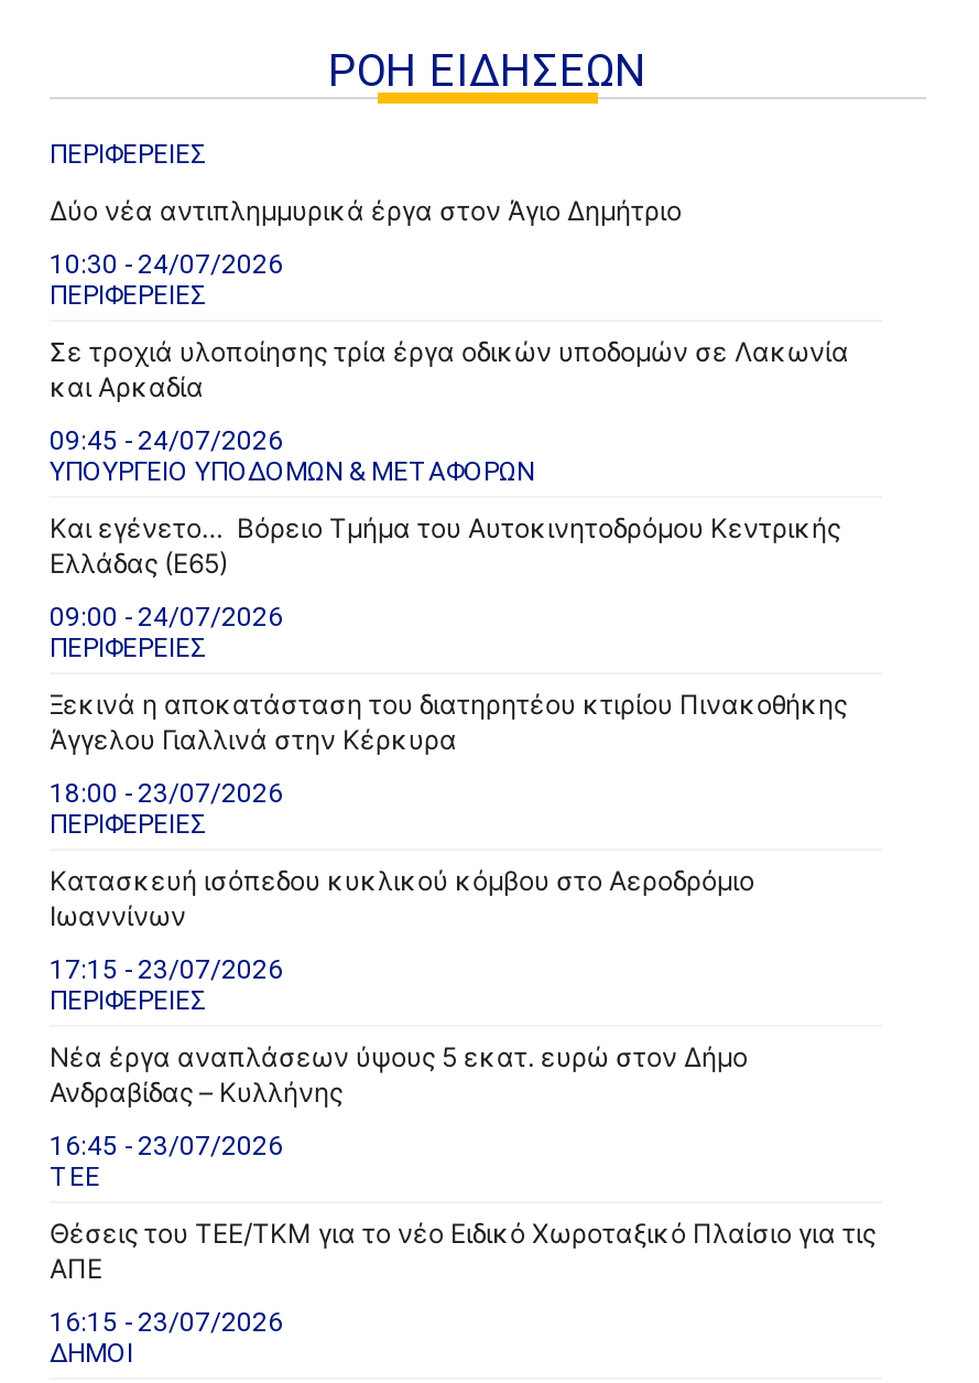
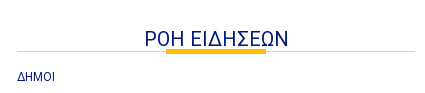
- ΠΕΡΙΦΕΡΕΙΕΣ
- Δύο νέα αντιπλημμυρικά έργα στον Άγιο Δημήτριο
- 10:30 - 24/07/2026
- ΠΕΡΙΦΕΡΕΙΕΣ
- Σε τροχιά υλοποίησης τρία έργα οδικών υποδομών σε Λακωνία
- και Αρκαδία
- 09:45 - 24/07/2026
- ΥΠΟΥΡΓΕΙΟ ΥΠΟΔΟΜΩΝ & ΜΕΤΑΦΟΡΩΝ
- Και εγένετο… Βόρειο Τμήμα του Αυτοκινητοδρόμου Κεντρικής
- Ελλάδας (Ε65)
- 09:00 - 24/07/2026
- ΠΕΡΙΦΕΡΕΙΕΣ
- Ξεκινά η αποκατάσταση του διατηρητέου κτιρίου Πινακοθήκης
- Άγγελου Γιαλλινά στην Κέρκυρα
- 18:00 - 23/07/2026
- ΠΕΡΙΦΕΡΕΙΕΣ
- Κατασκευή ισόπεδου κυκλικού κόμβου στο Αεροδρόμιο
- Ιωαννίνων
- 17:15 - 23/07/2026
- ΠΕΡΙΦΕΡΕΙΕΣ
- Νέα έργα αναπλάσεων ύψους 5 εκατ. ευρώ στον Δήμο
- Ανδραβίδας – Κυλλήνης
- 16:45 - 23/07/2026
- TEE
- Θέσεις του ΤΕΕ/ΤΚΜ για το νέο Ειδικό Χωροταξικό Πλαίσιο για τις
- ΑΠΕ
- 16:15 - 23/07/2026
